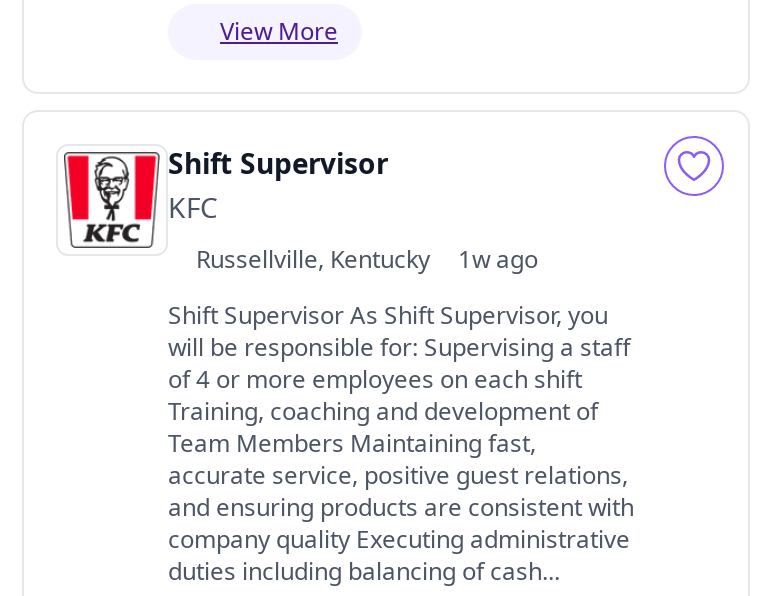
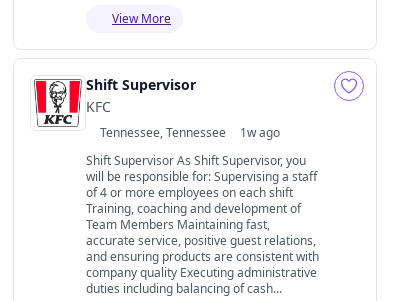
- Russellville, Kentucky
+ Tennessee, Tennessee
